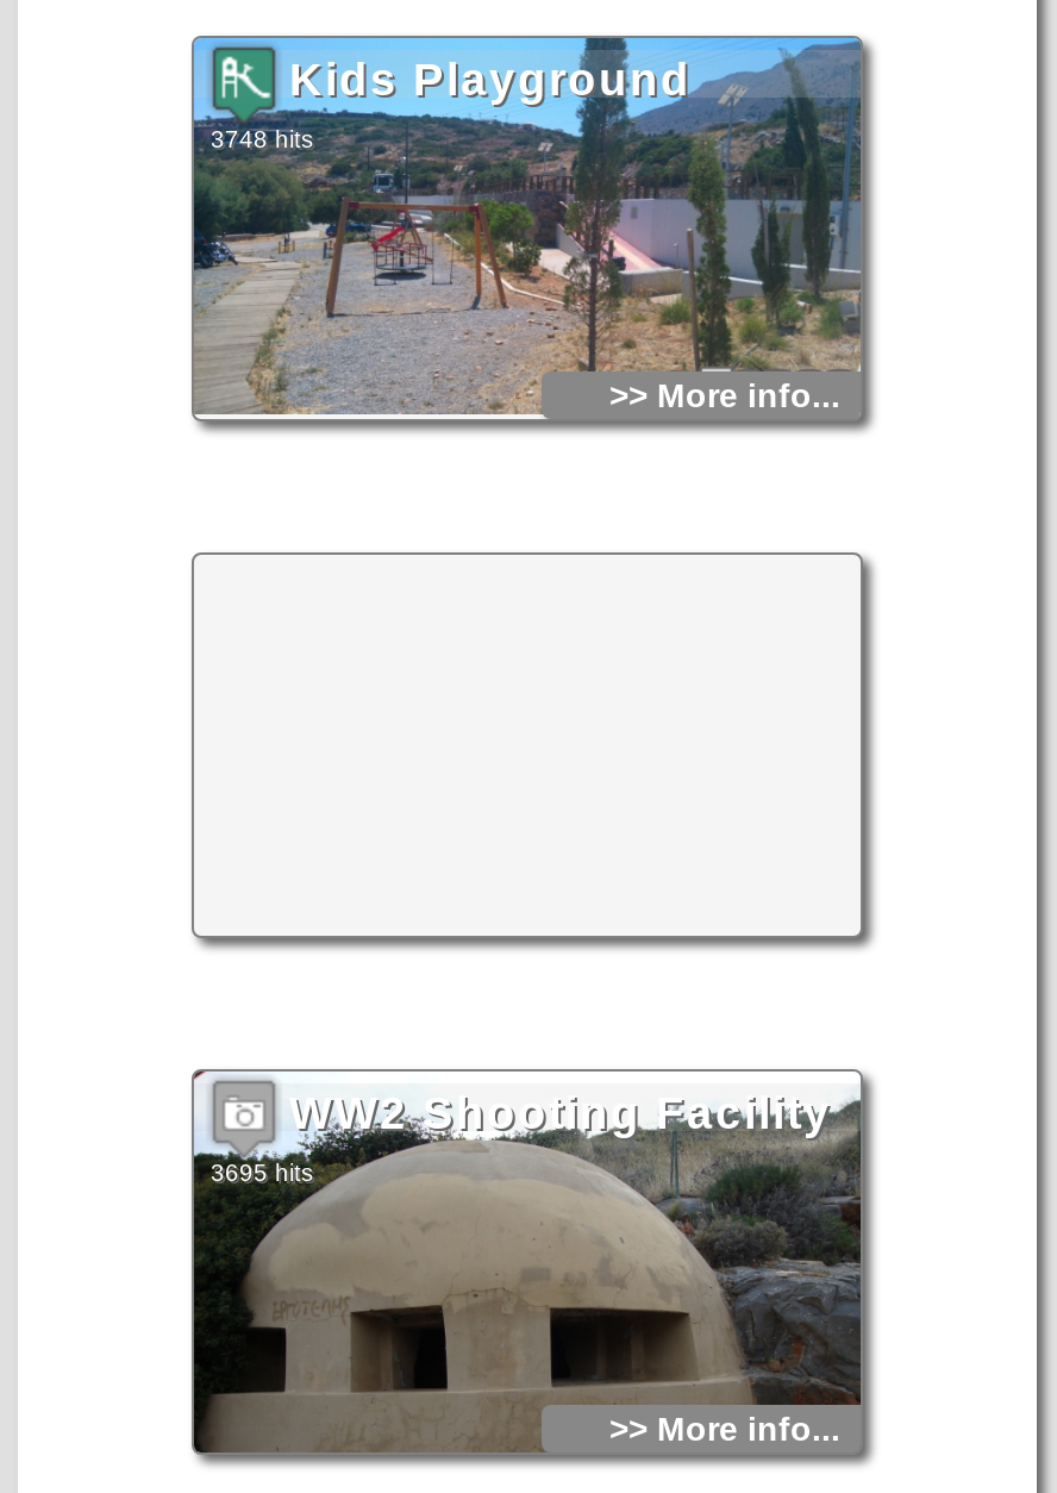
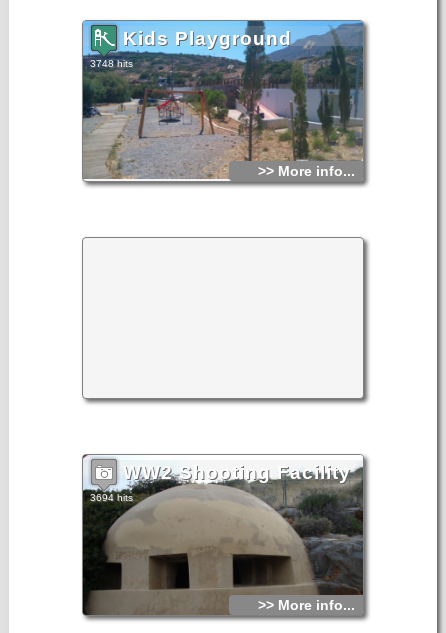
- 3695 hits
+ 3694 hits
